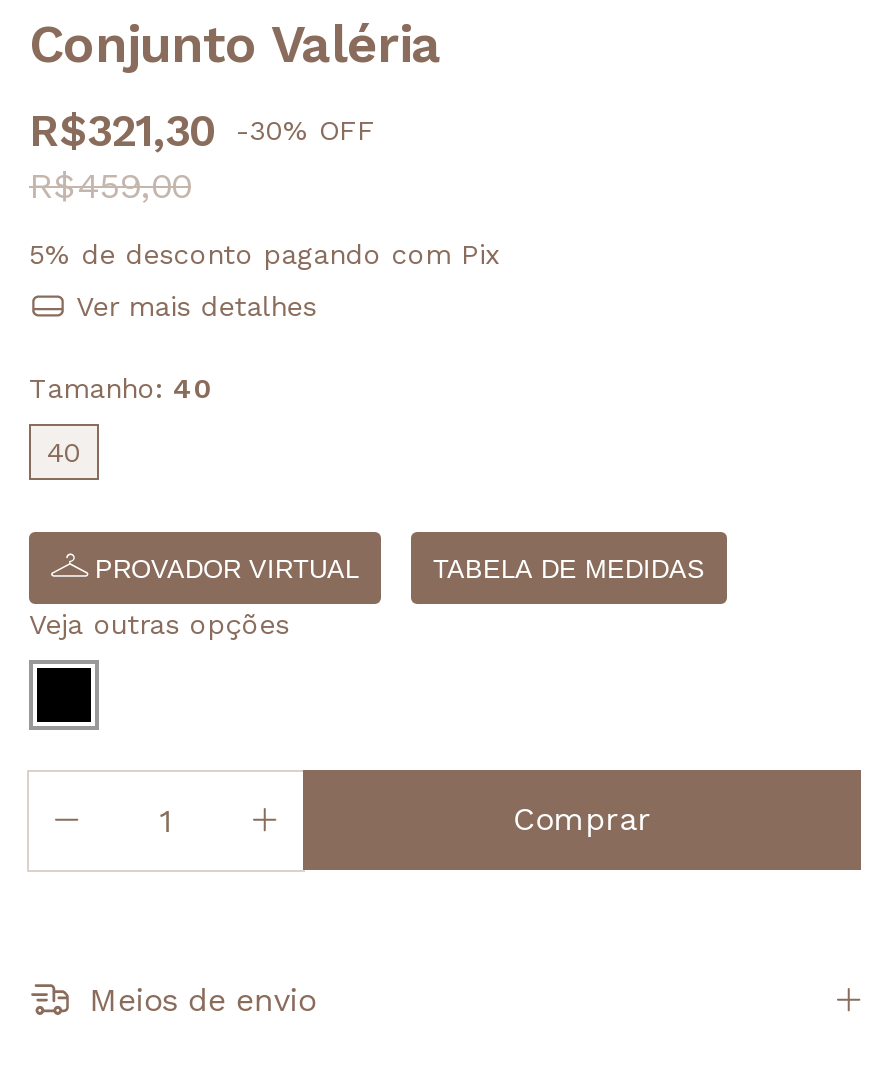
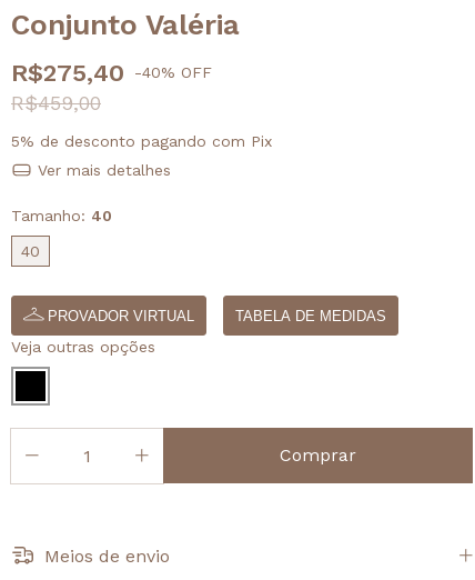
- R$321,30 - 30% OFF
+ R$275,40 - 40% OFF
